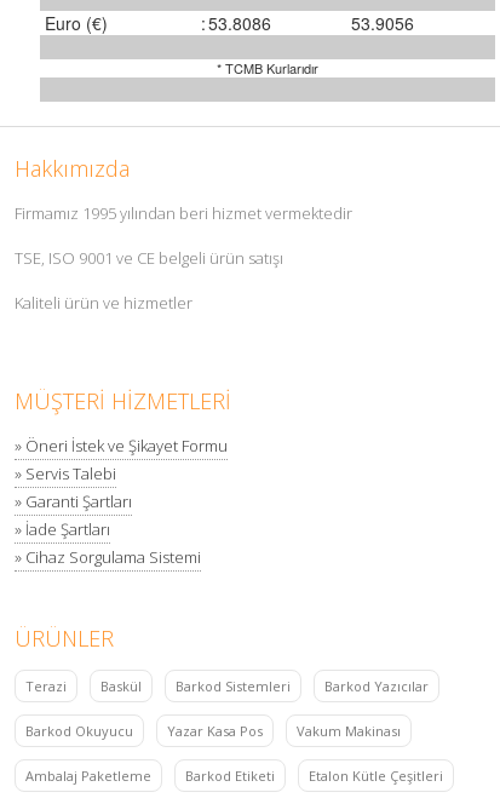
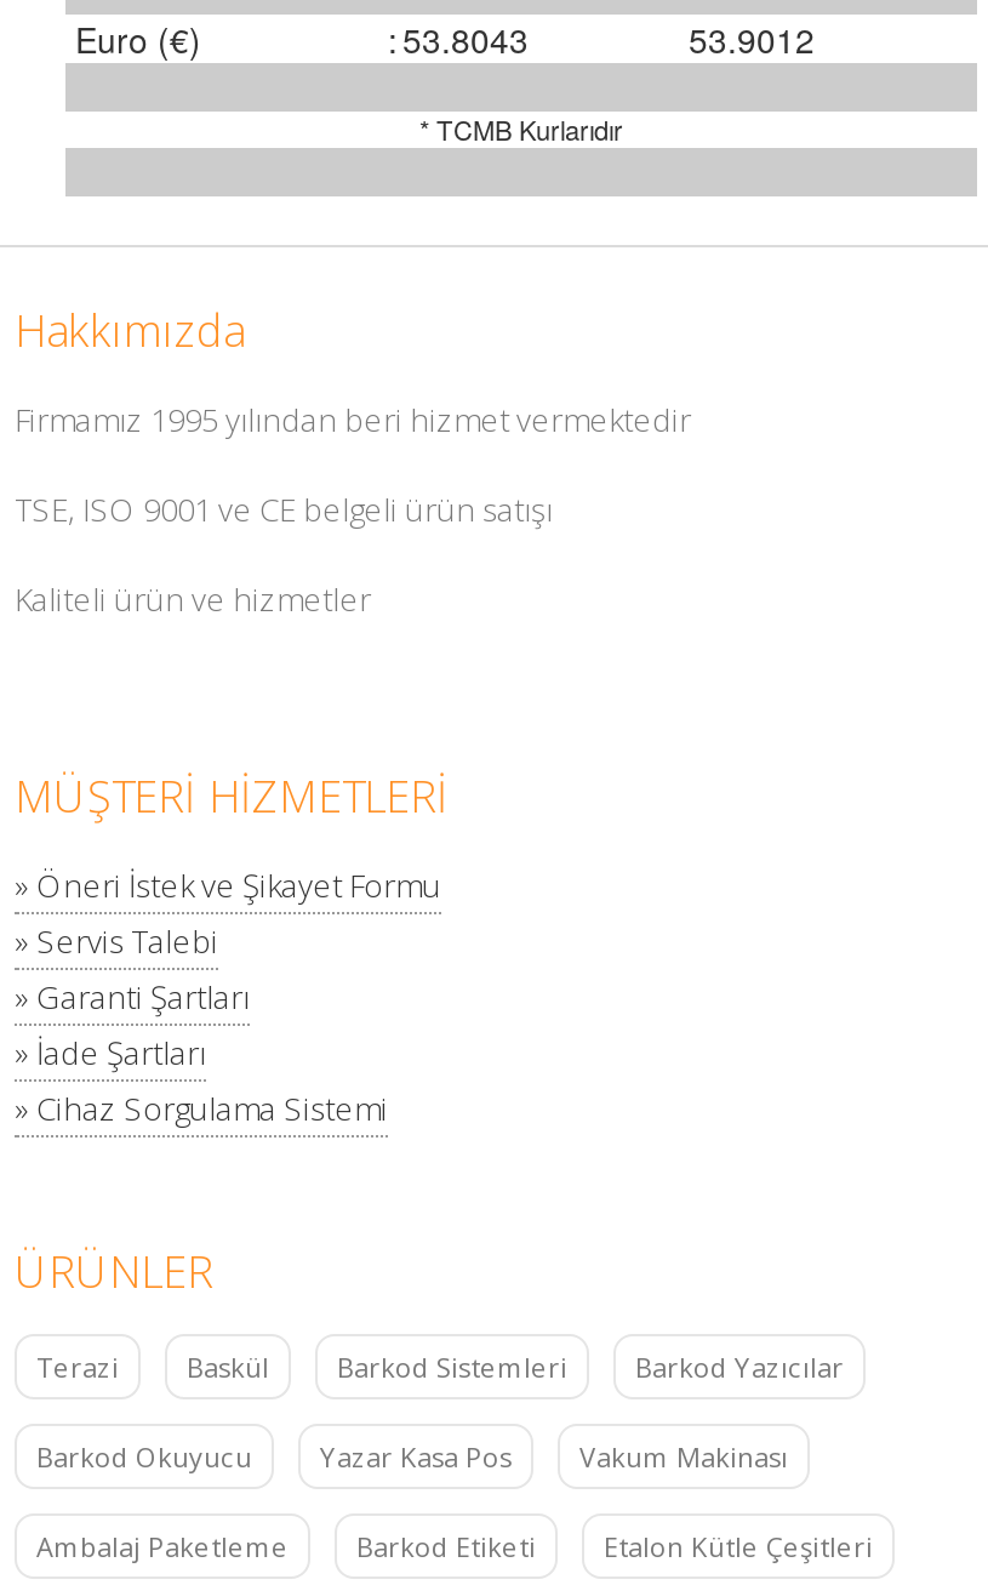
- : 53.8086
+ : 53.8043

- 53.9056
+ 53.9012
